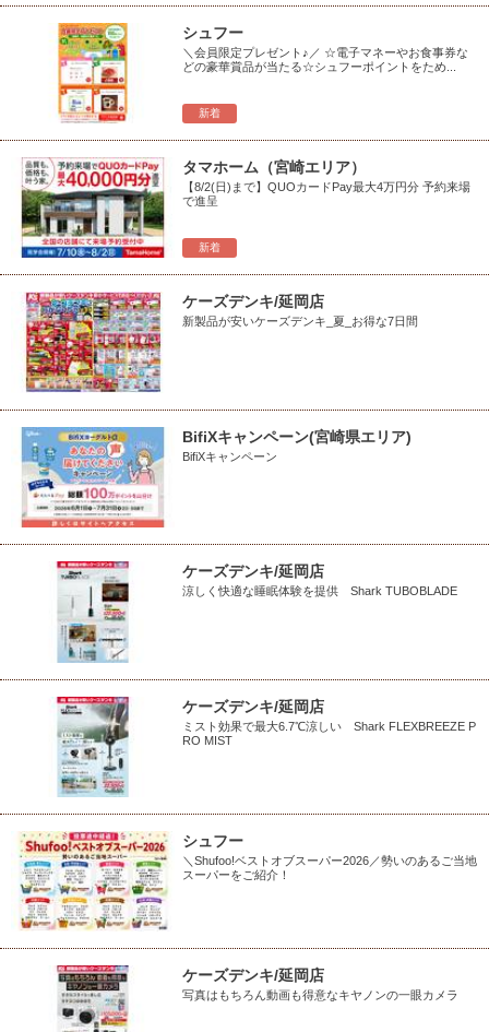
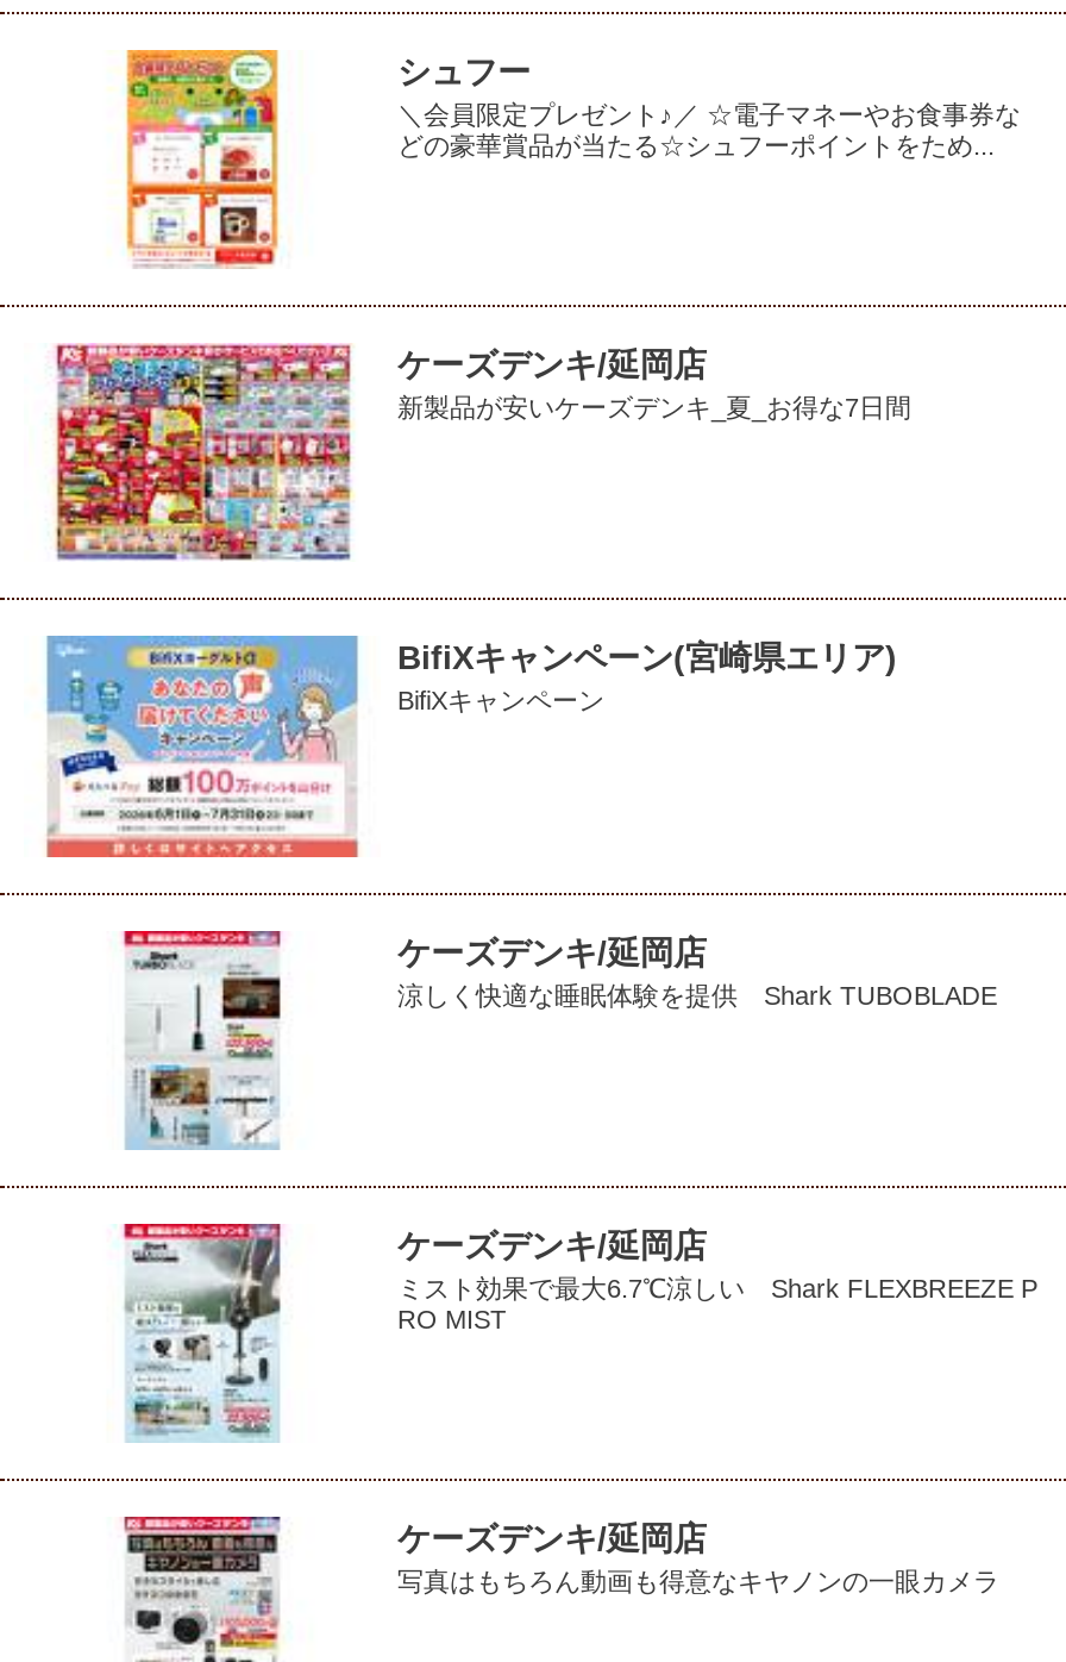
- 新着

- [image]
- タマホーム（宮崎エリア）
- 【8/2(日)まで】QUOカードPay最大4万円分 予約来場
- で進呈

- 新着

- [image]
- シュフー
- ＼Shufoo!ベストオブスーパー2026／勢いのあるご当地
- スーパーをご紹介！
